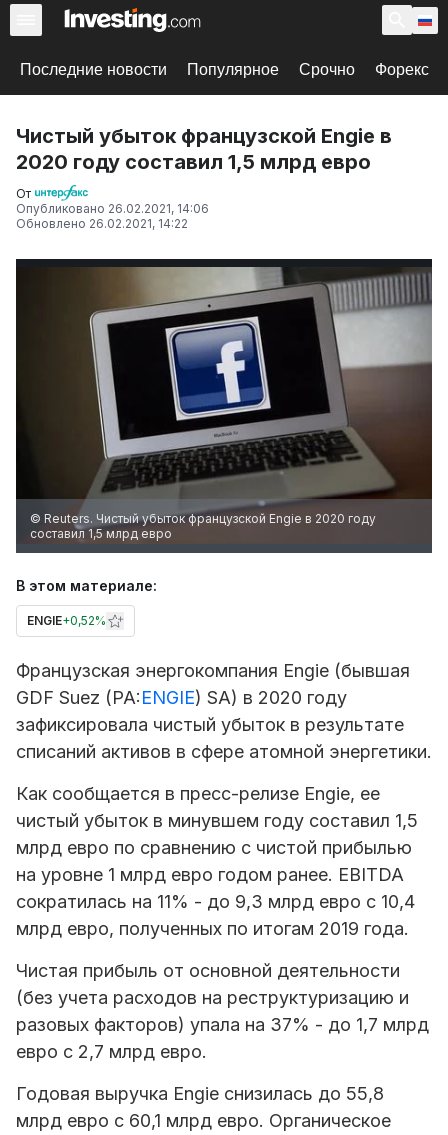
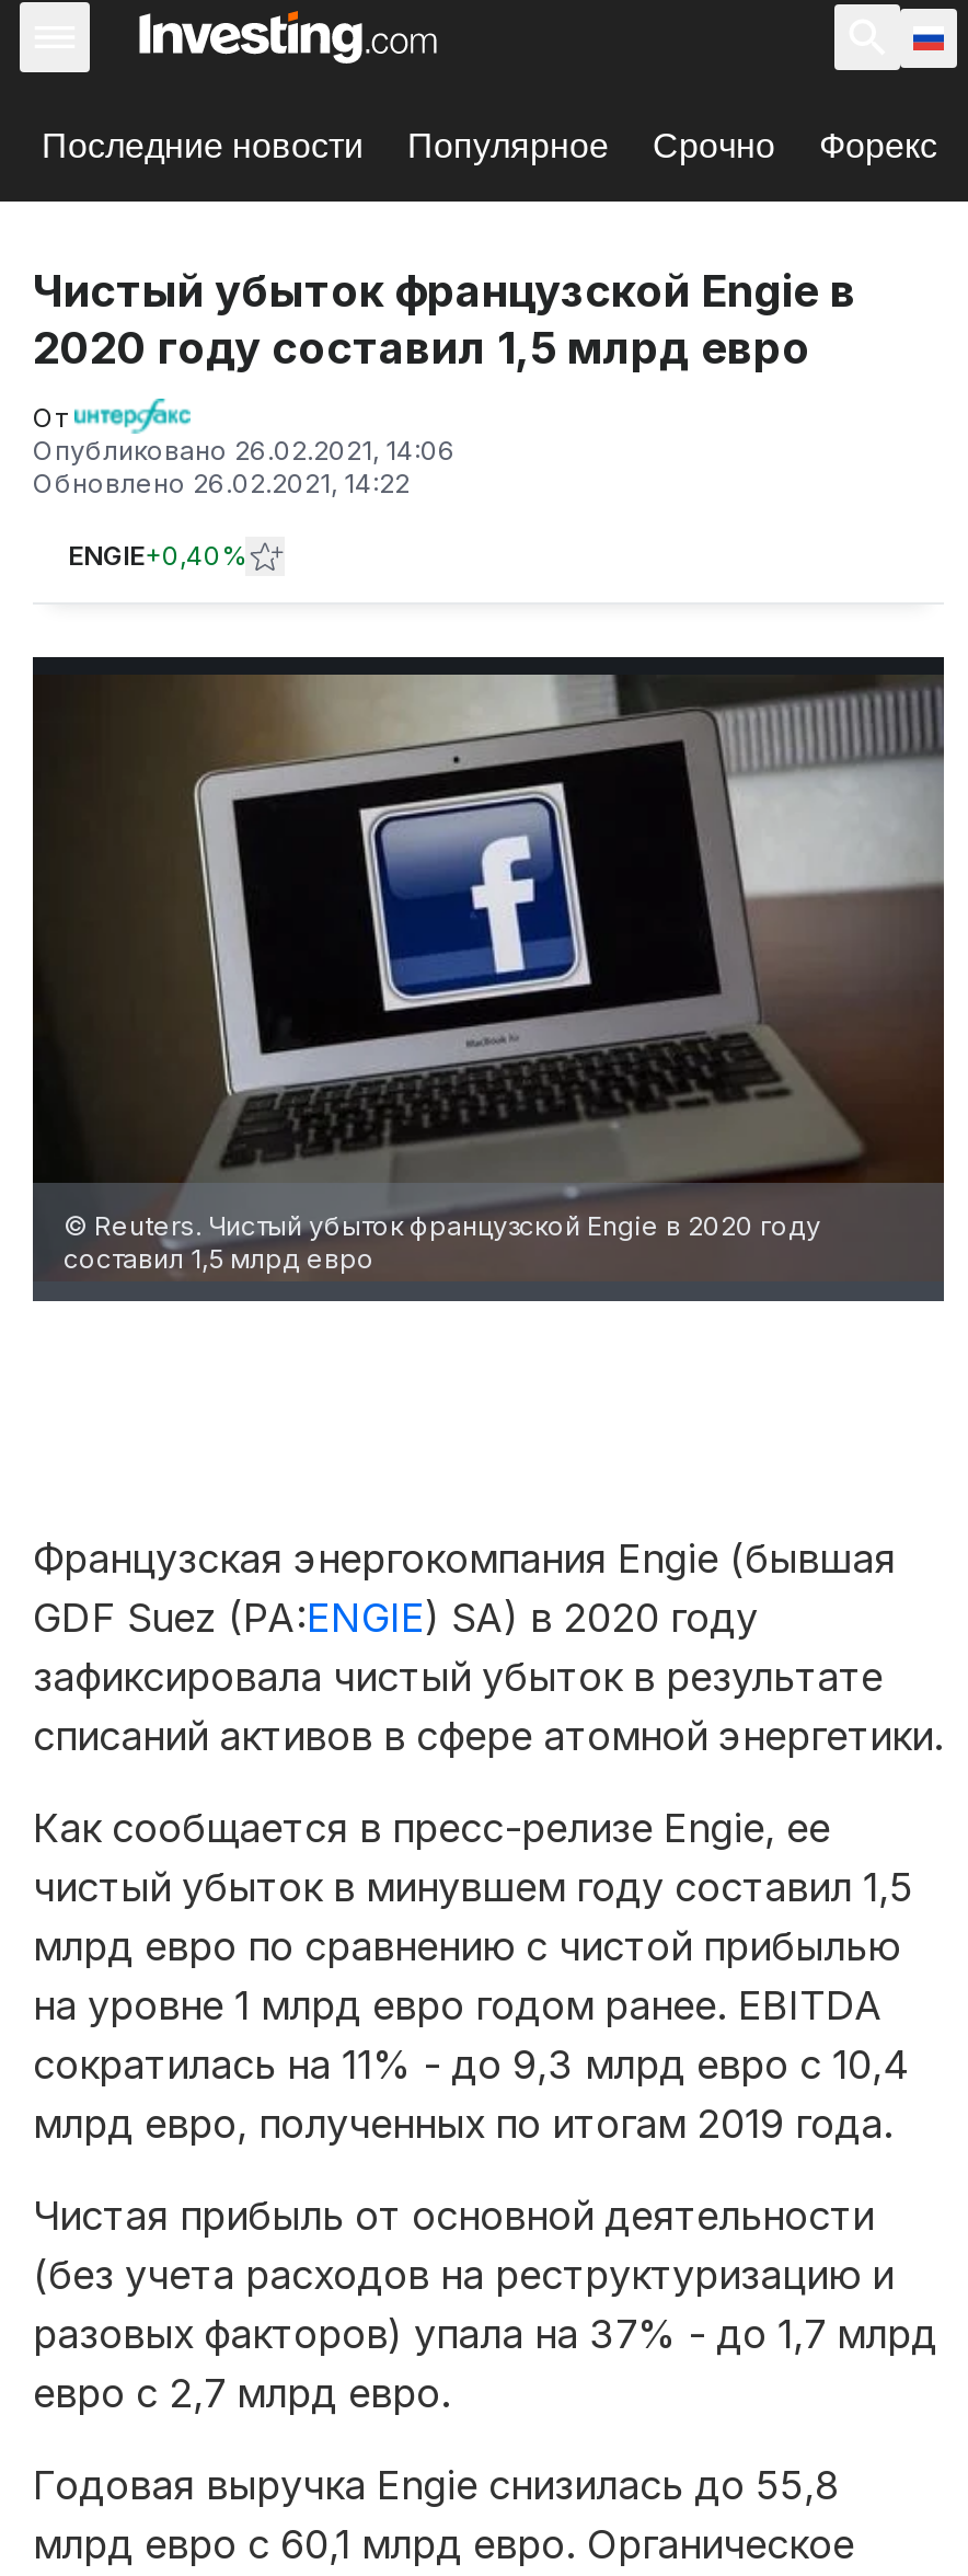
+ ENGIE+0,40%

- В этом материале:
- ENGIE+0,52%
